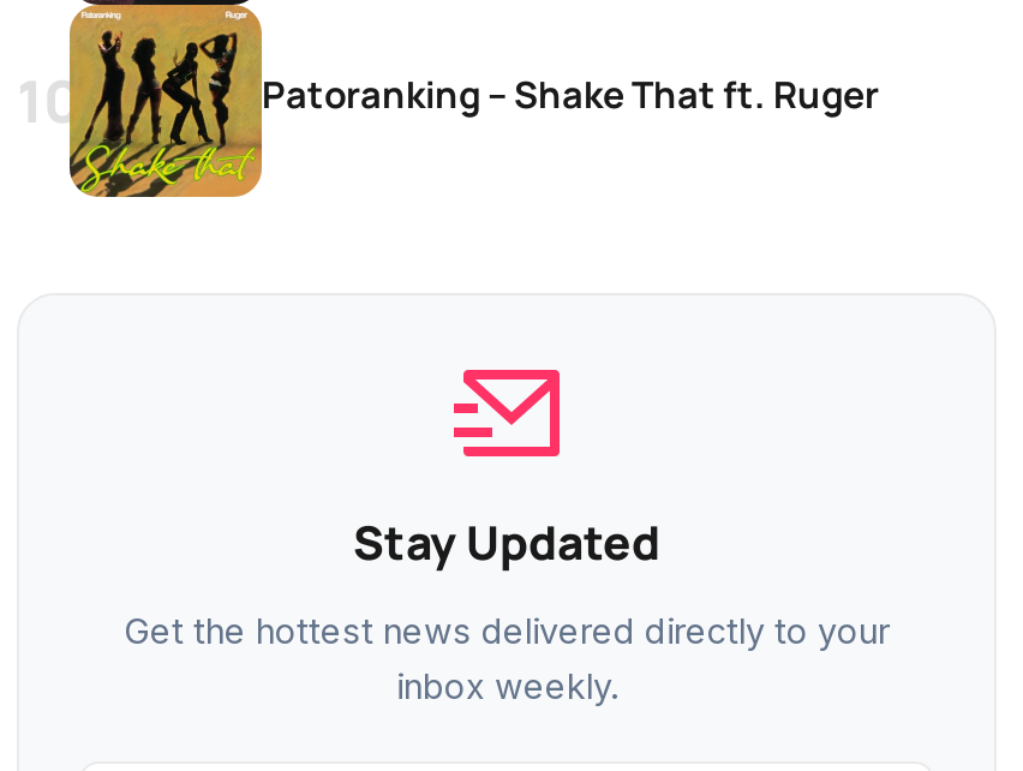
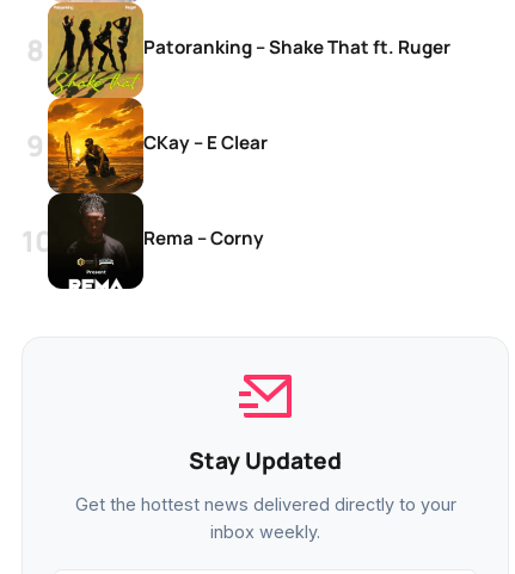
+ [image]
+ CKay – E Clear

+ Rema – Corny
